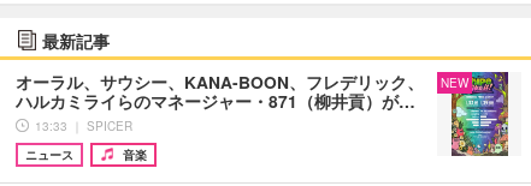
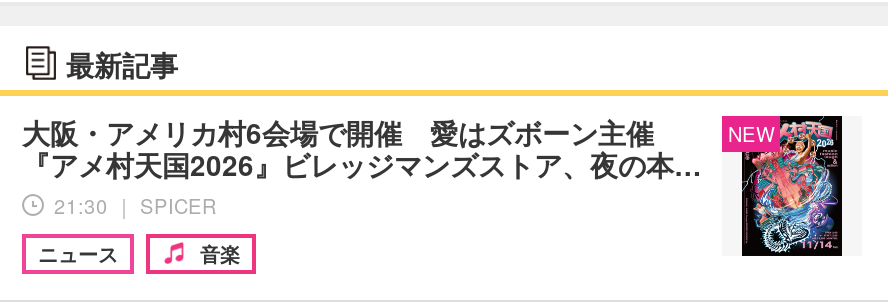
- [image]
- オーラル、サウシー、KANA-BOON、フレデリック、
- ハルカミライらのマネージャー・871（柳井貢）が…
- 13:33 ｜ SPICER
+ [image]
+ 大阪・アメリカ村6会場で開催 愛はズボーン主催
+ 『アメ村天国2026』ビレッジマンズストア、夜の本…
+ 21:30 ｜ SPICER
